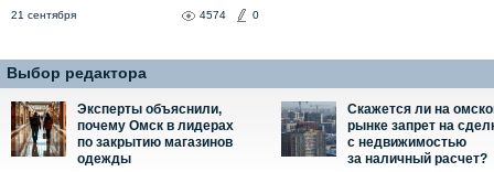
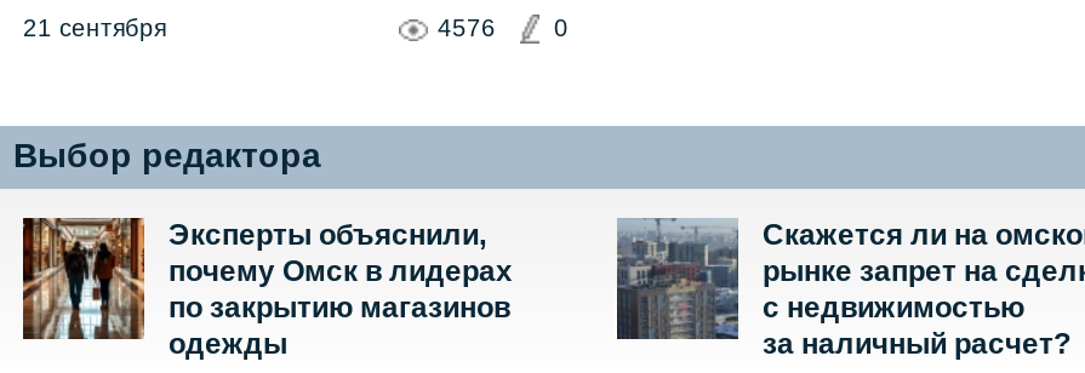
- 4574
+ 4576
